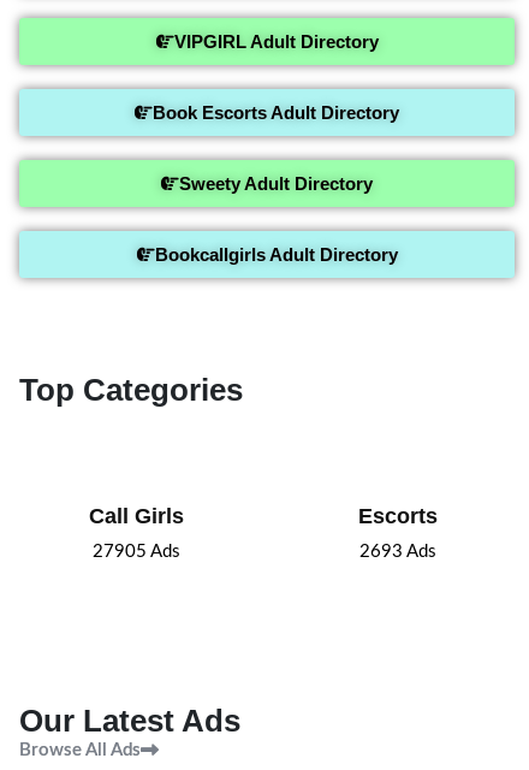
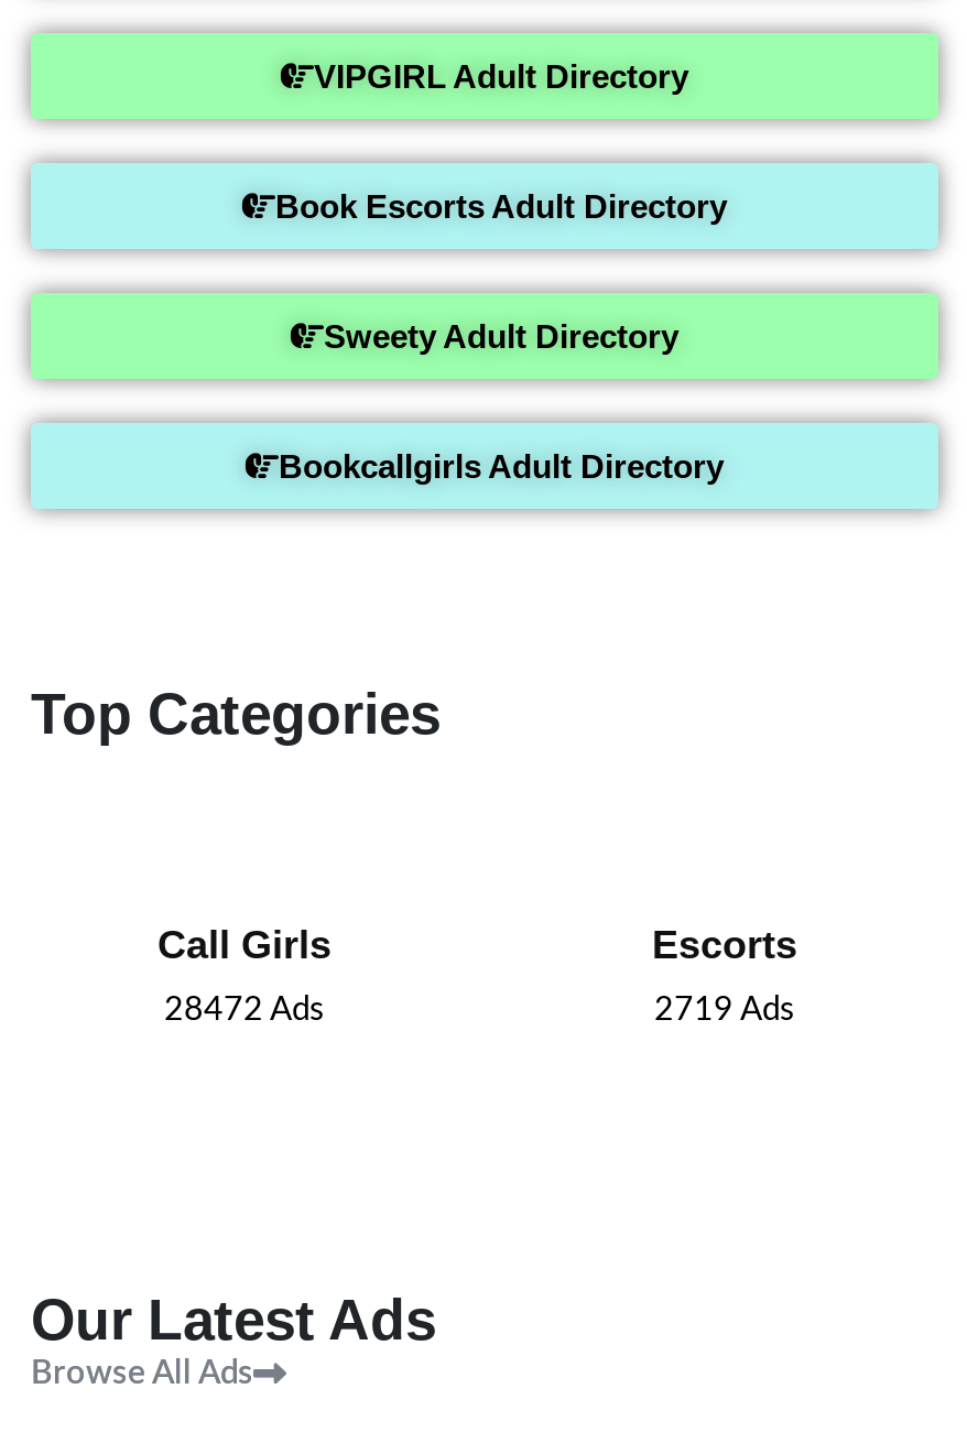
- 27905 Ads
+ 28472 Ads

- 2693 Ads
+ 2719 Ads
